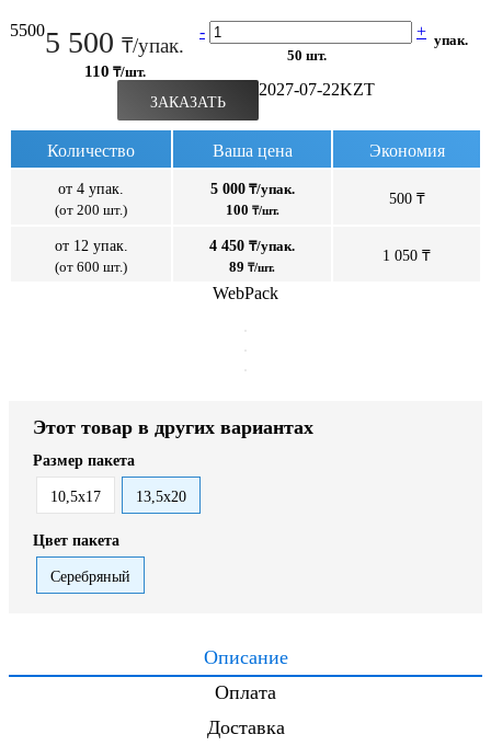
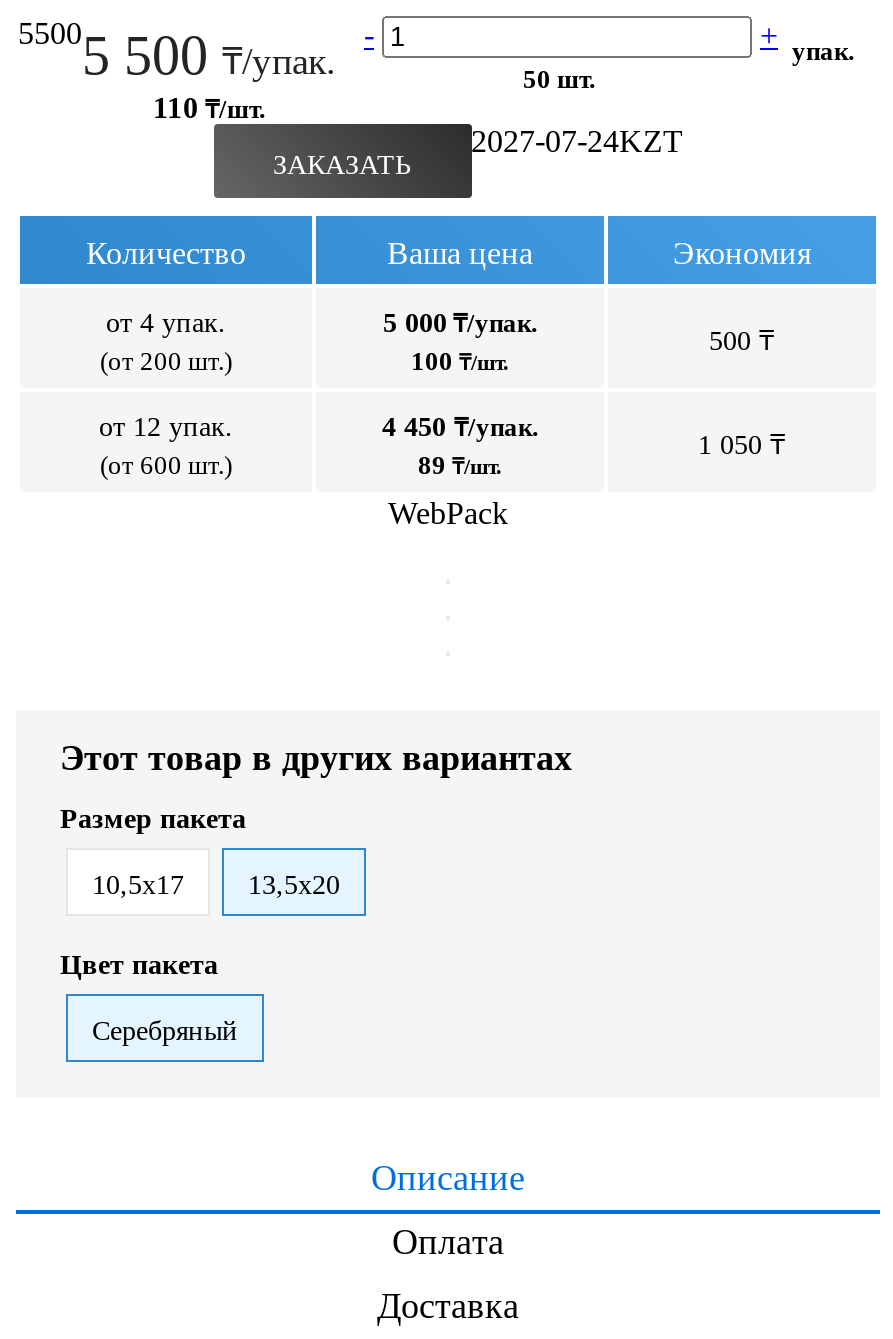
- 2027-07-22KZT
+ 2027-07-24KZT
